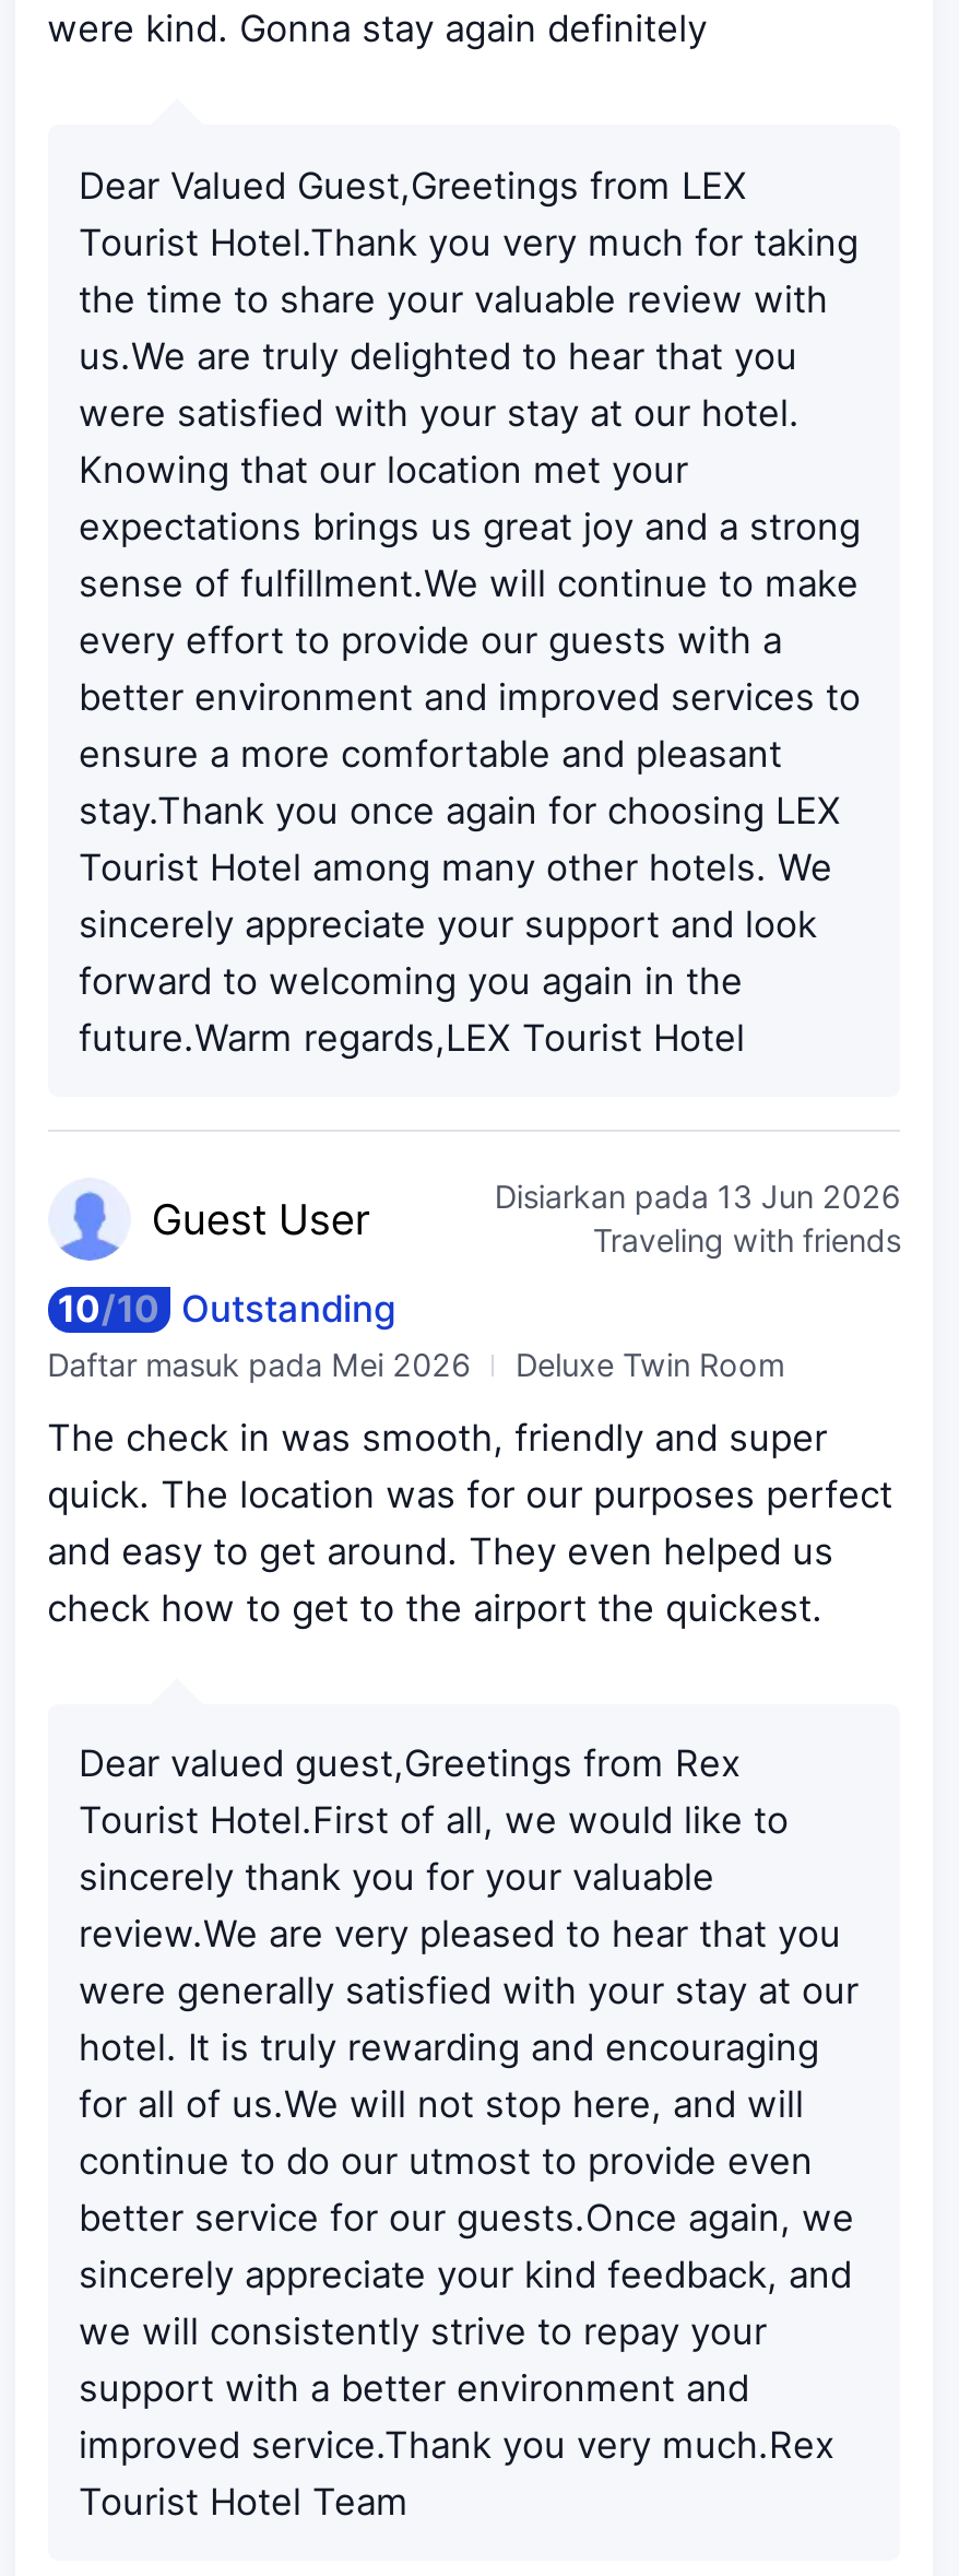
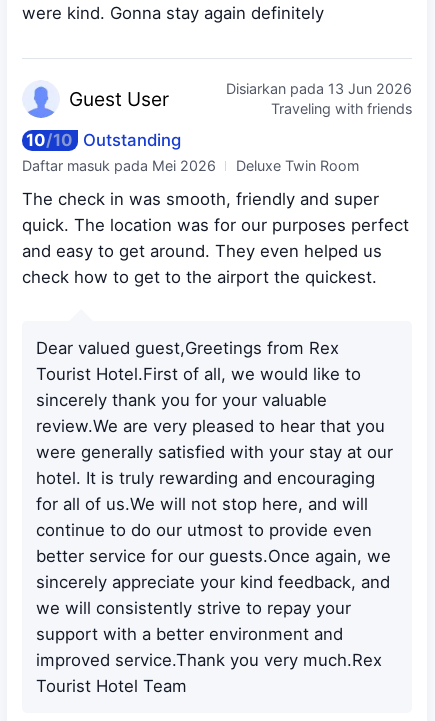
- Dear Valued Guest,Greetings from LEX
- Tourist Hotel.Thank you very much for taking
- the time to share your valuable review with
- us.We are truly delighted to hear that you
- were satisfied with your stay at our hotel.
- Knowing that our location met your
- expectations brings us great joy and a strong
- sense of fulfillment.We will continue to make
- every effort to provide our guests with a
- better environment and improved services to
- ensure a more comfortable and pleasant
- stay.Thank you once again for choosing LEX
- Tourist Hotel among many other hotels. We
- sincerely appreciate your support and look
- forward to welcoming you again in the
- future.Warm regards,LEX Tourist Hotel
